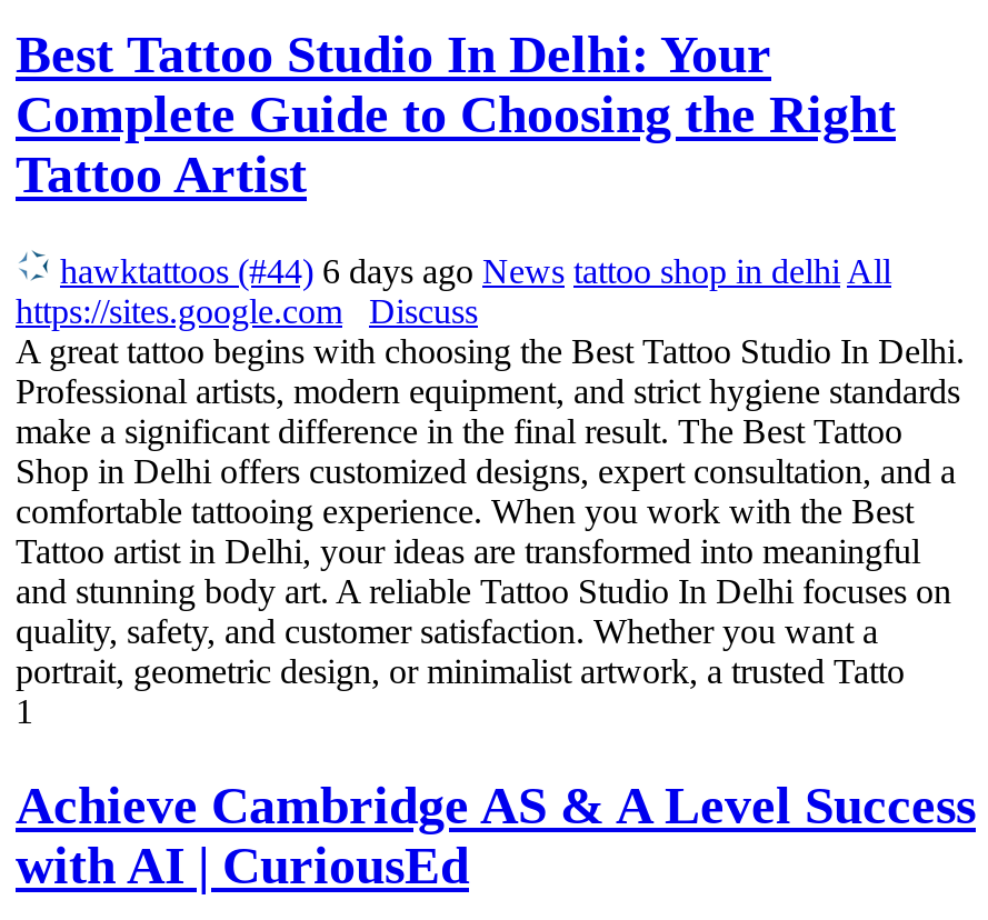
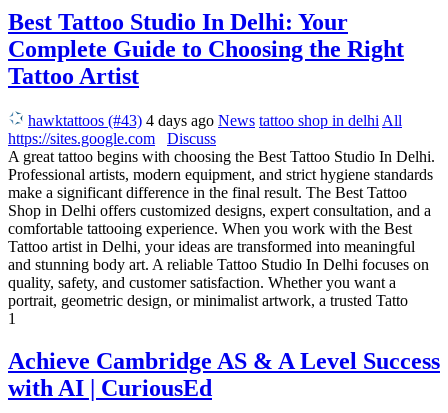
- hawktattoos (#44) 6 days ago News tattoo shop in delhi All
+ hawktattoos (#43) 4 days ago News tattoo shop in delhi All
